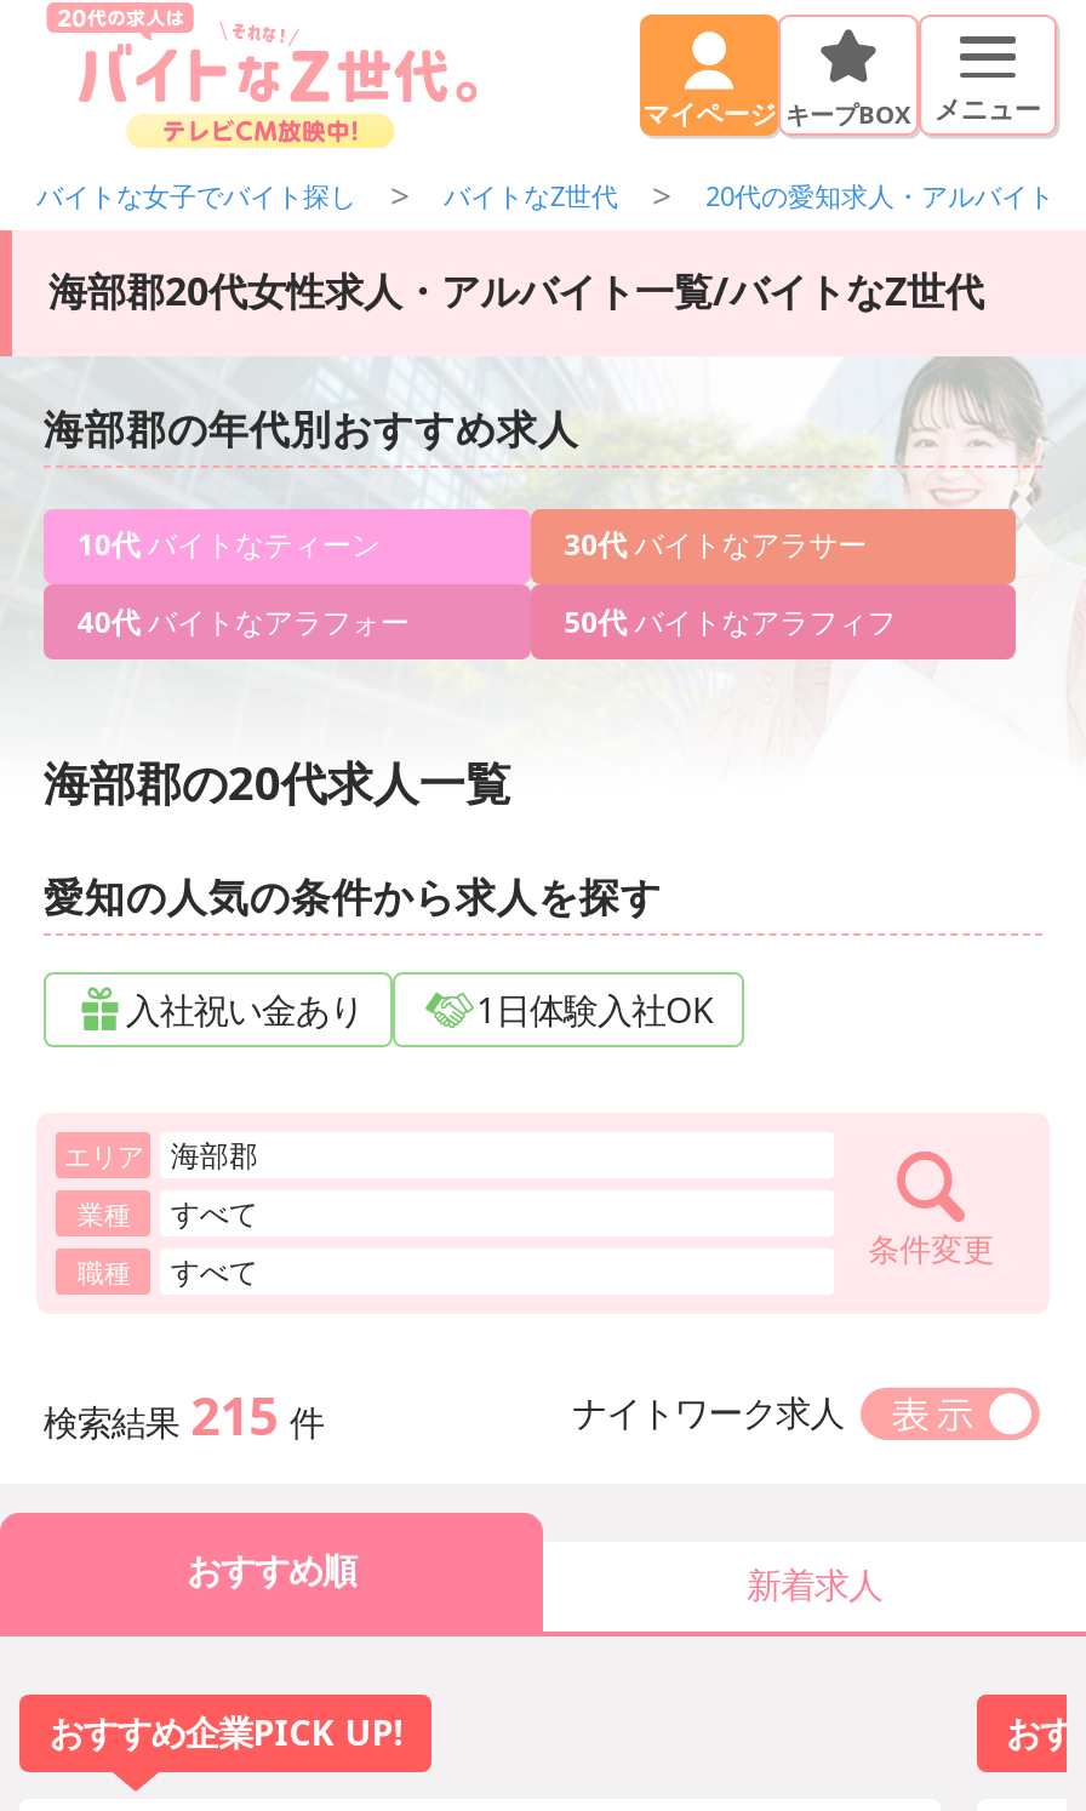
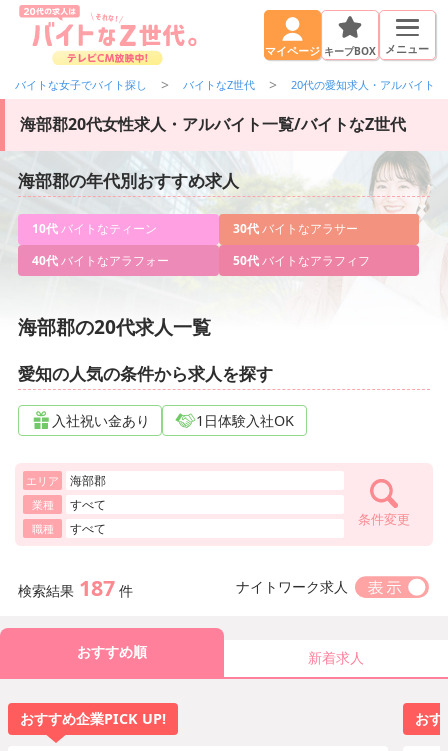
- 検索結果 215 件
+ 検索結果 187 件
